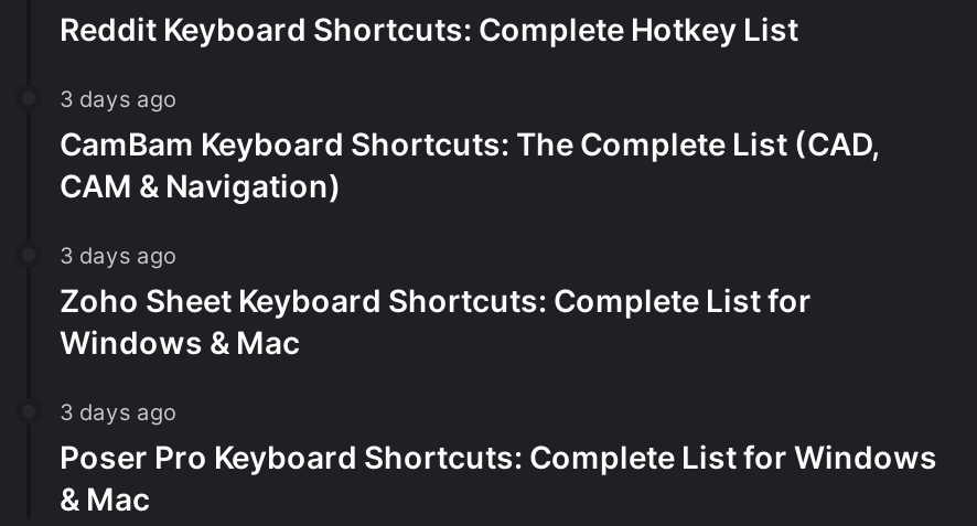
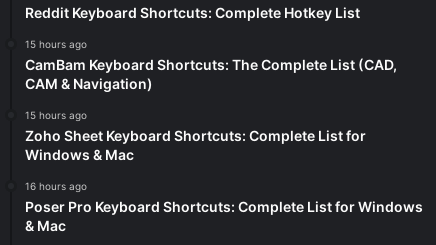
- 3 days ago
+ 15 hours ago

- 3 days ago
+ 15 hours ago

- 3 days ago
+ 16 hours ago
